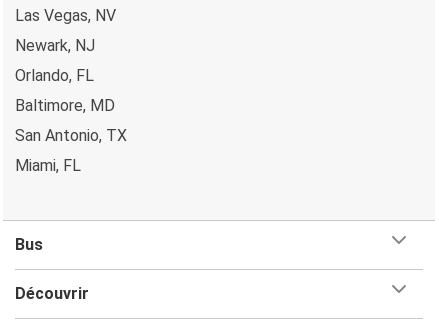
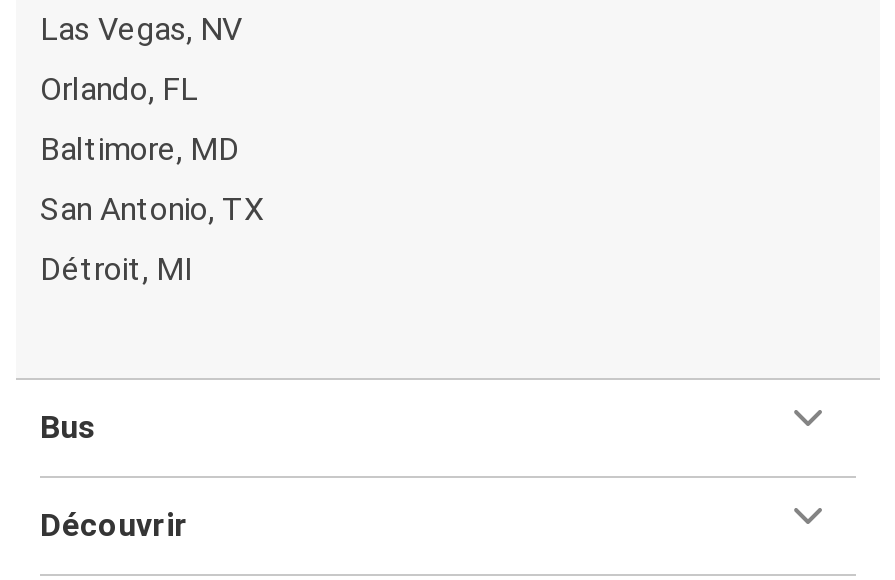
- Newark, NJ

- Miami, FL
+ Détroit, MI
